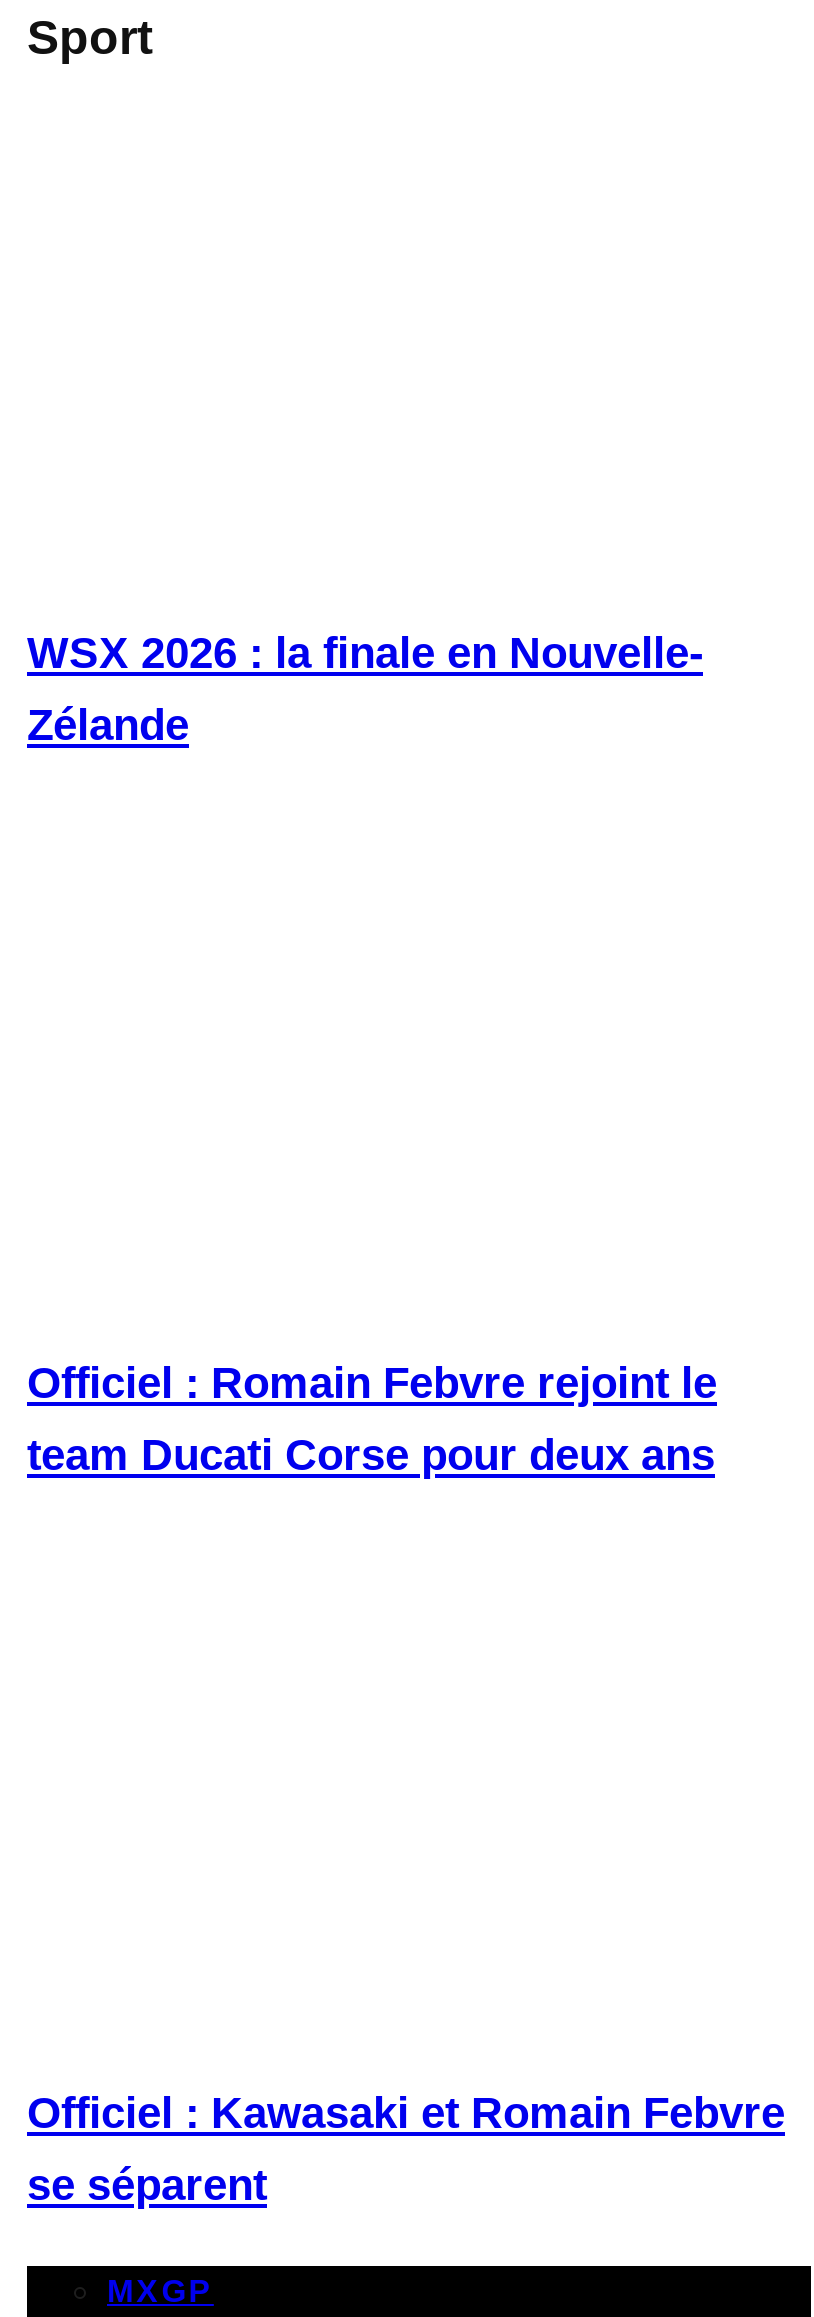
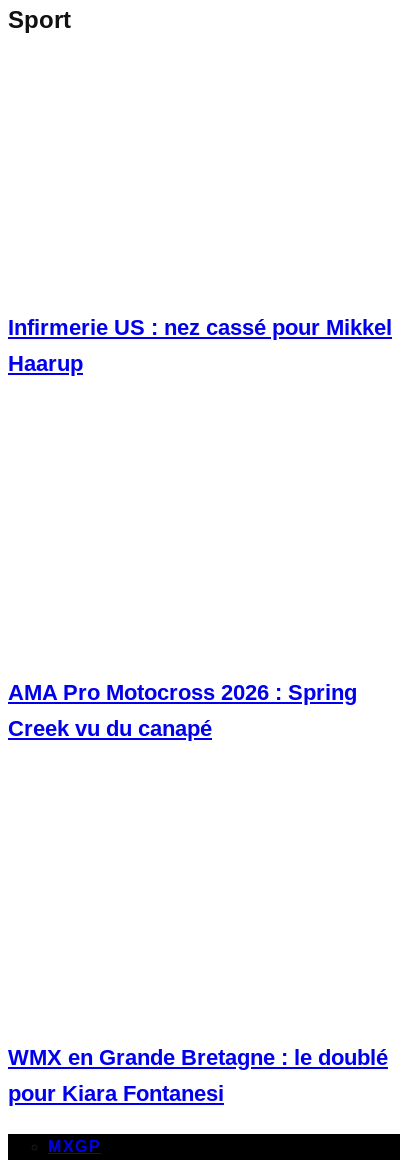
- WSX 2026 : la finale en Nouvelle-
- Zélande
+ Infirmerie US : nez cassé pour Mikkel
+ Haarup

- Officiel : Romain Febvre rejoint le
- team Ducati Corse pour deux ans
+ AMA Pro Motocross 2026 : Spring
+ Creek vu du canapé

- Officiel : Kawasaki et Romain Febvre
- se séparent
+ WMX en Grande Bretagne : le doublé
+ pour Kiara Fontanesi
